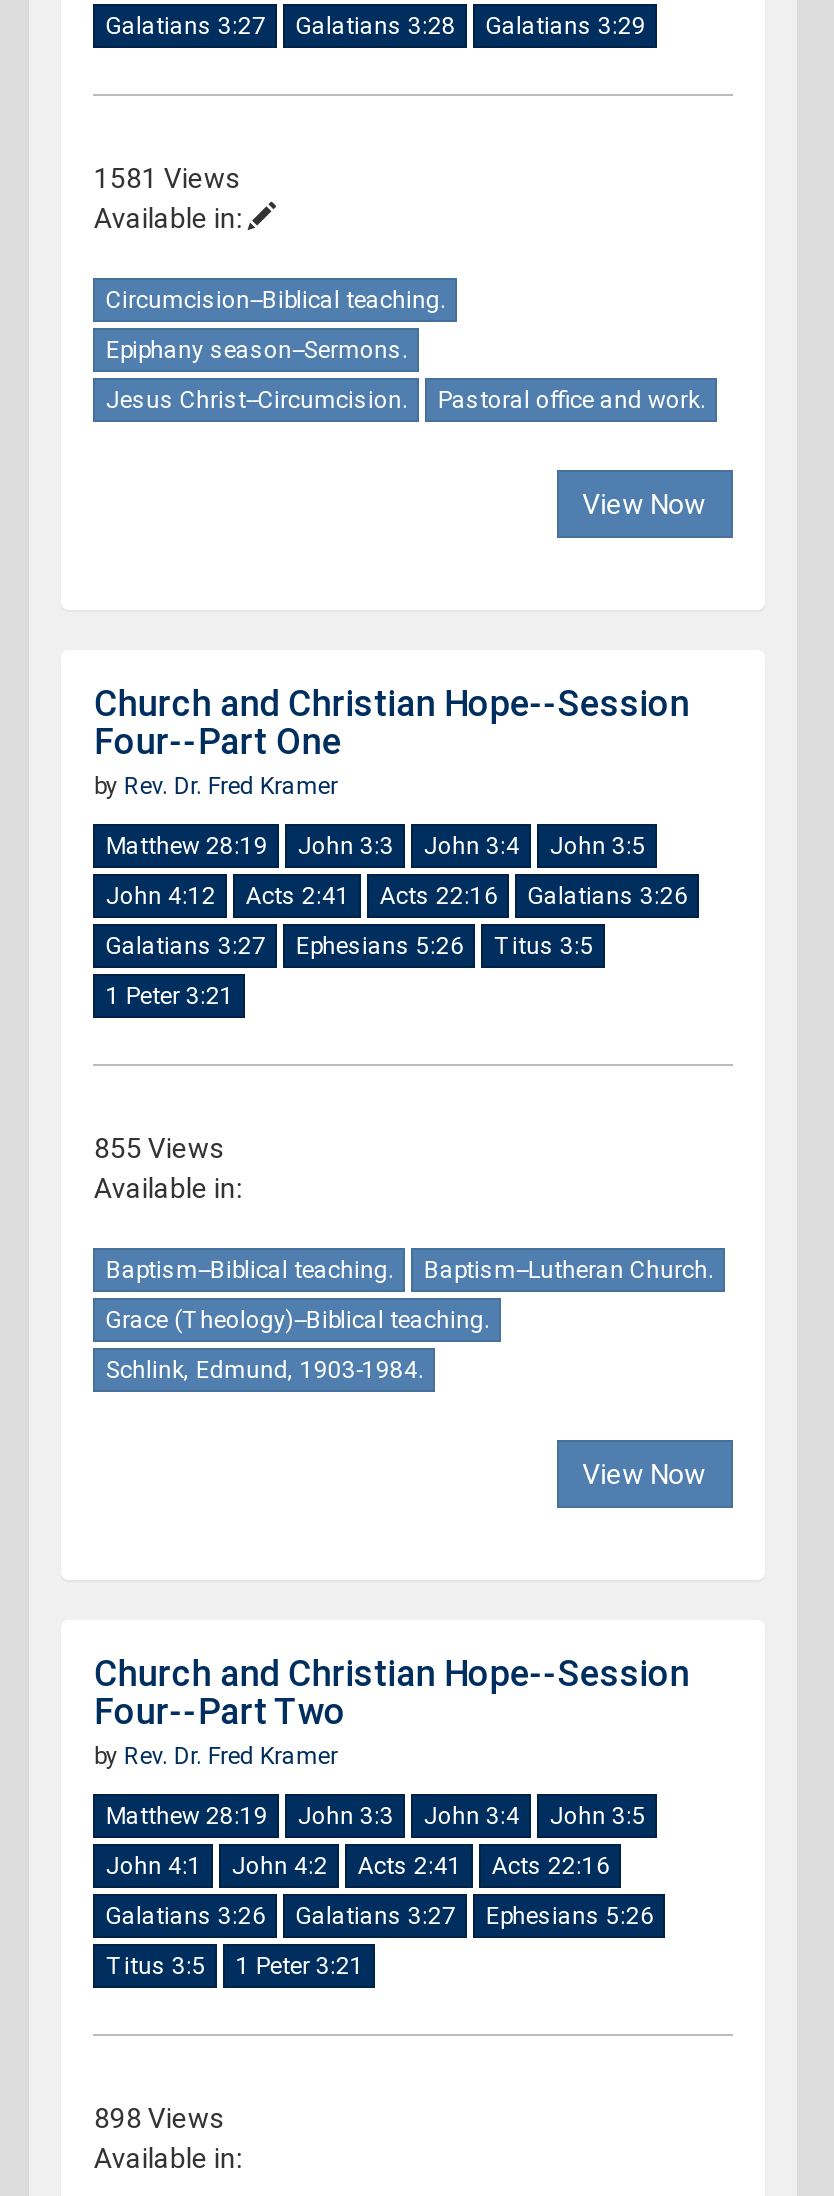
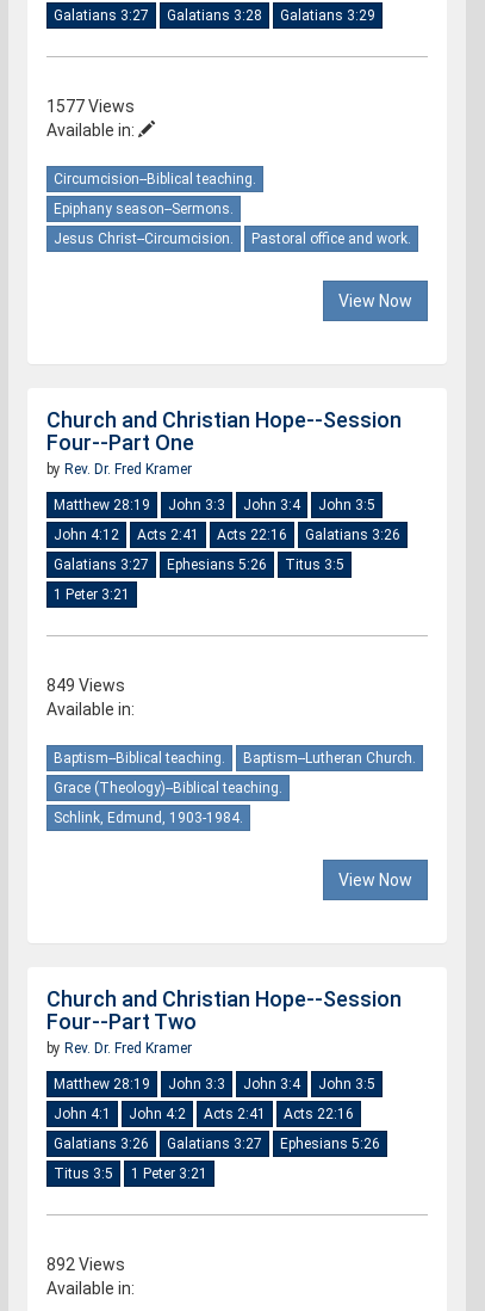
- 1581 Views
+ 1577 Views

- 855 Views
+ 849 Views

- 898 Views
+ 892 Views
